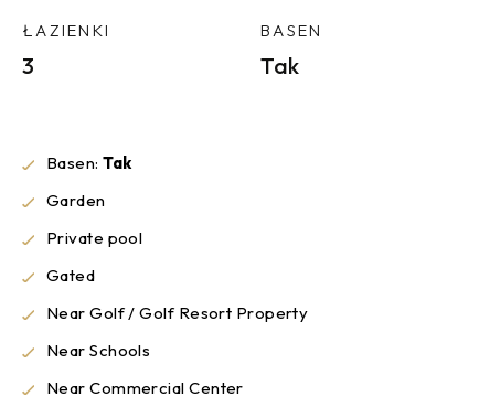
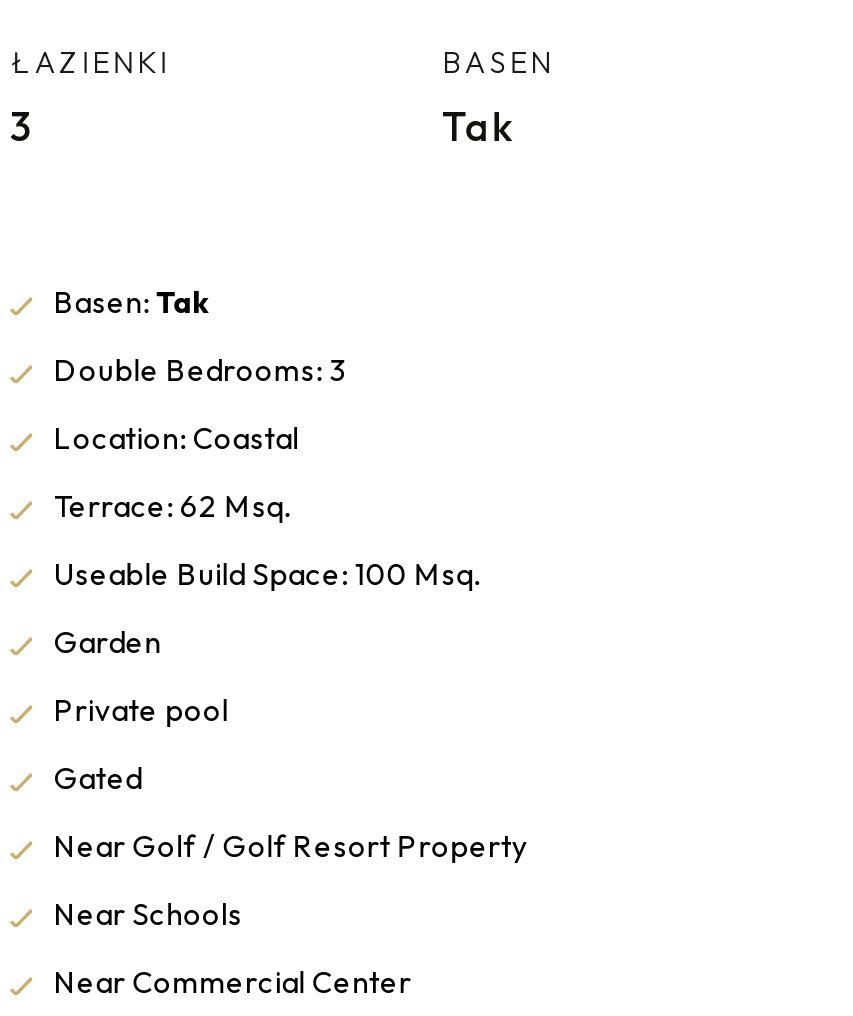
+ Double Bedrooms: 3
+ Location: Coastal
+ Terrace: 62 Msq.
+ Useable Build Space: 100 Msq.
